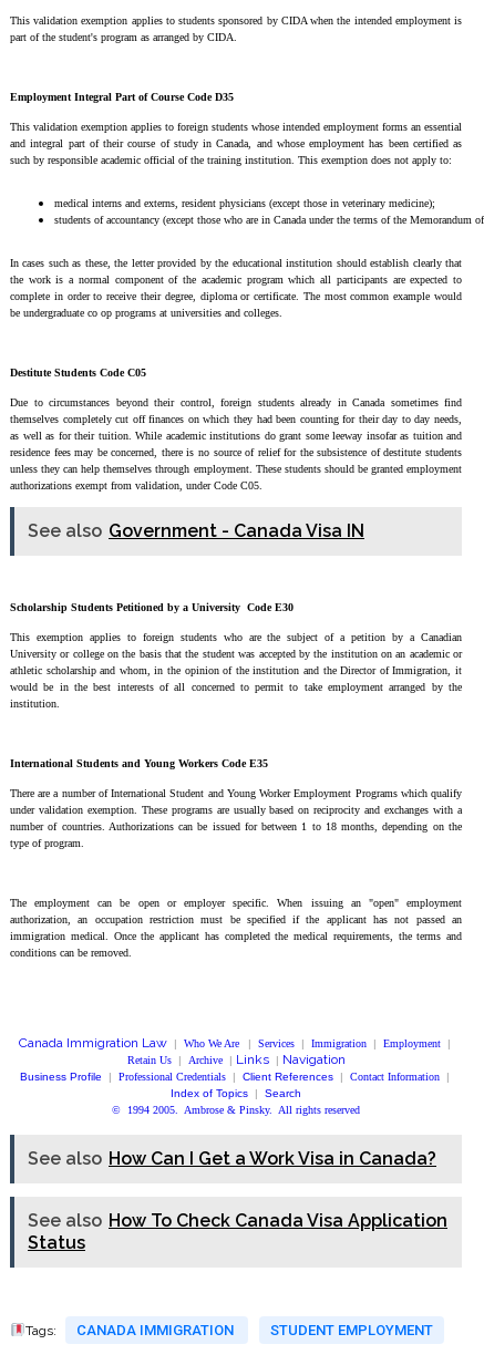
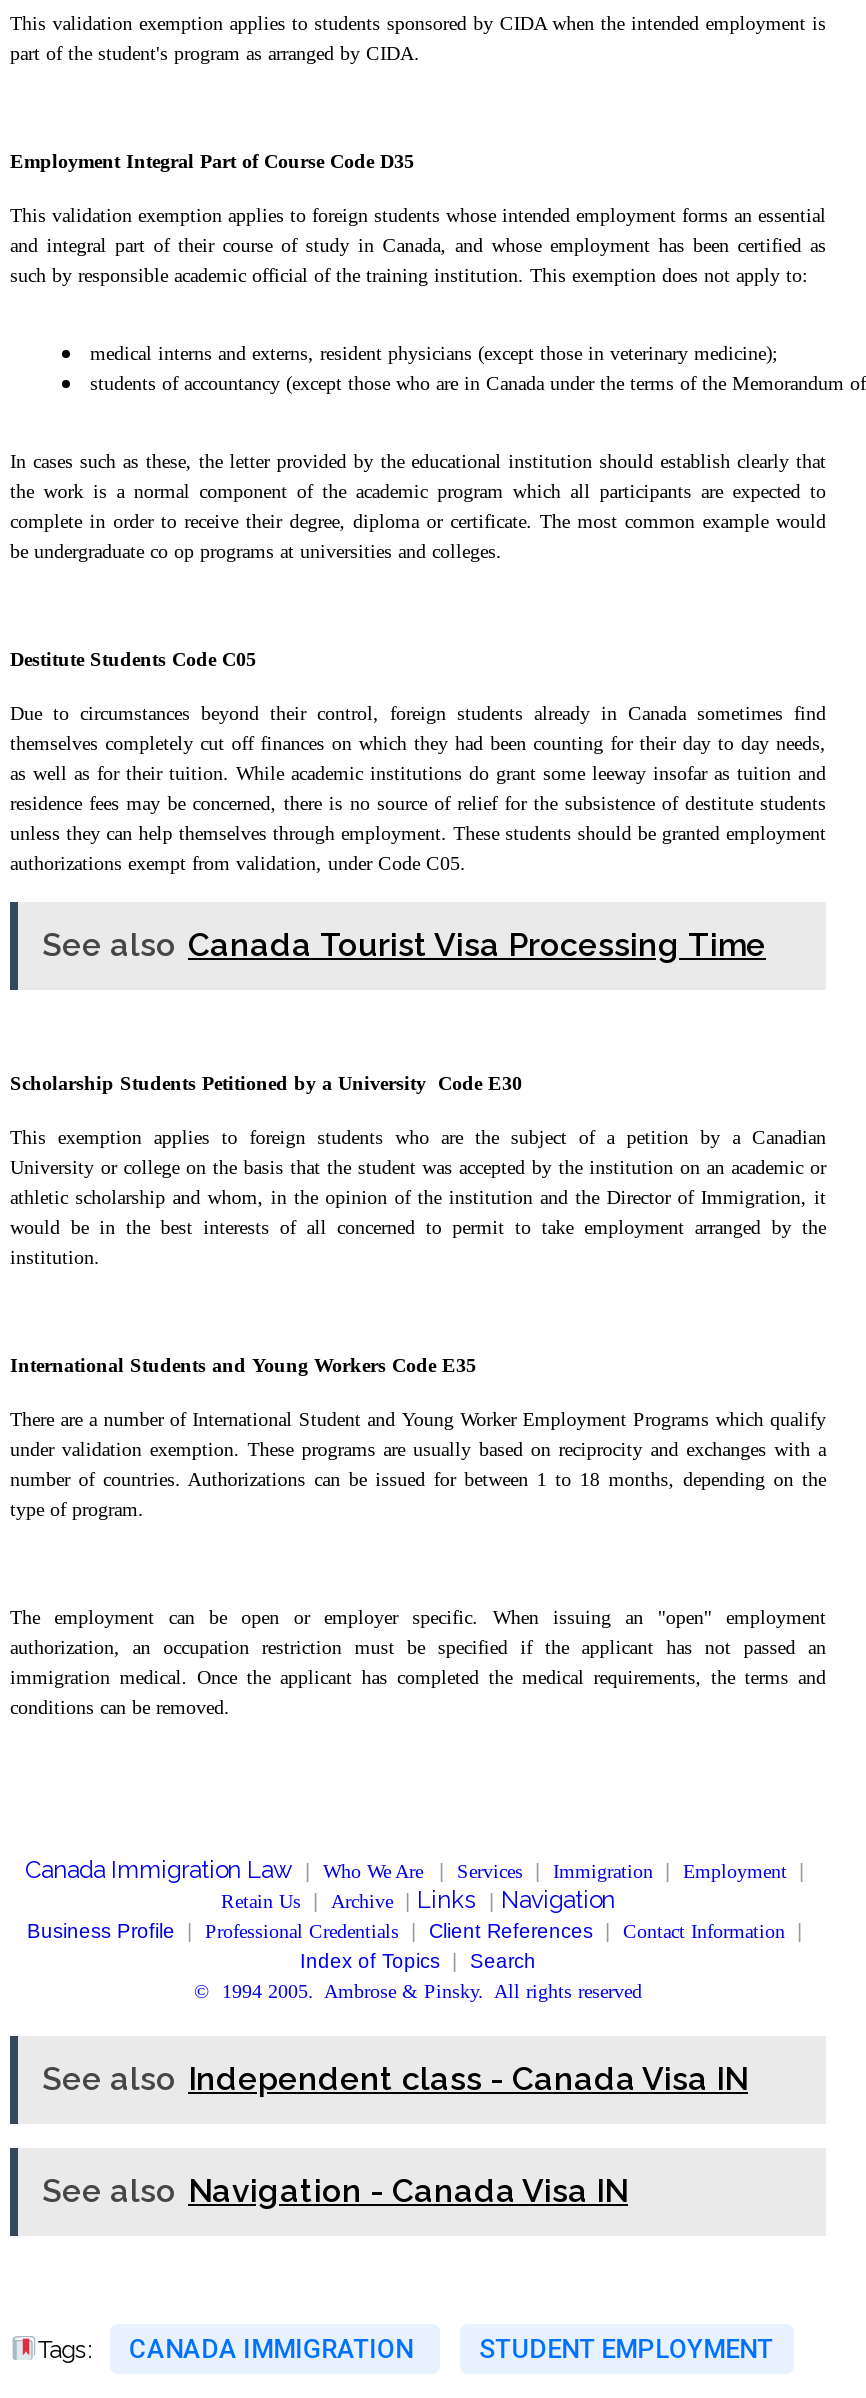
- See also Government - Canada Visa IN
+ See also Canada Tourist Visa Processing Time

- See also How Can I Get a Work Visa in Canada?
+ See also Independent class - Canada Visa IN

- See also How To Check Canada Visa Application
- Status
+ See also Navigation - Canada Visa IN
